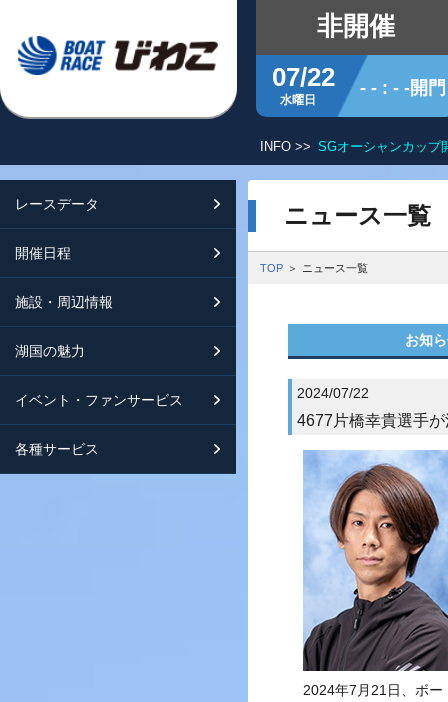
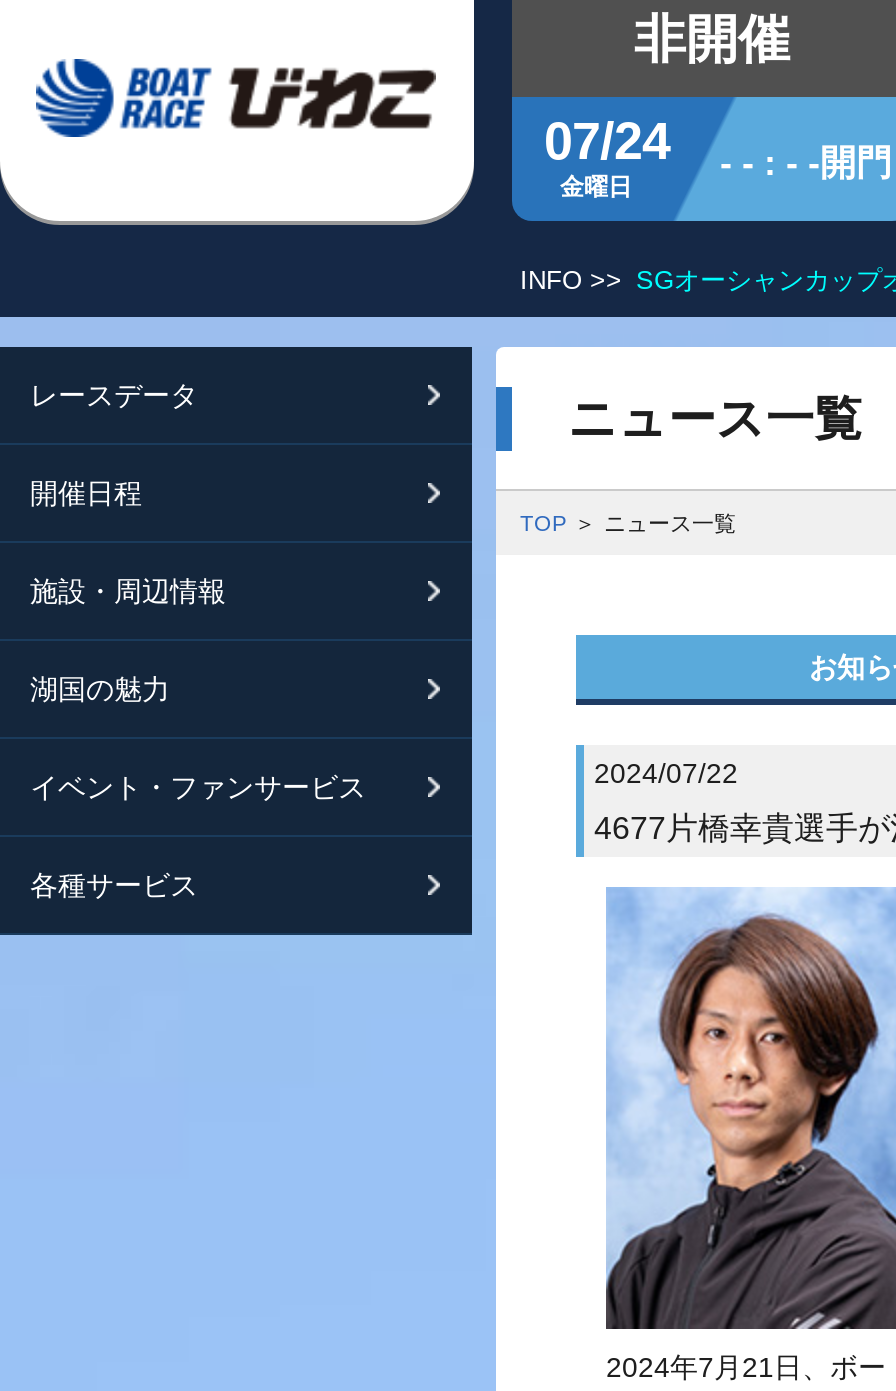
- 07/22 - - : - -開門
+ 07/24 - - : - -開門

- 水曜日
+ 金曜日
